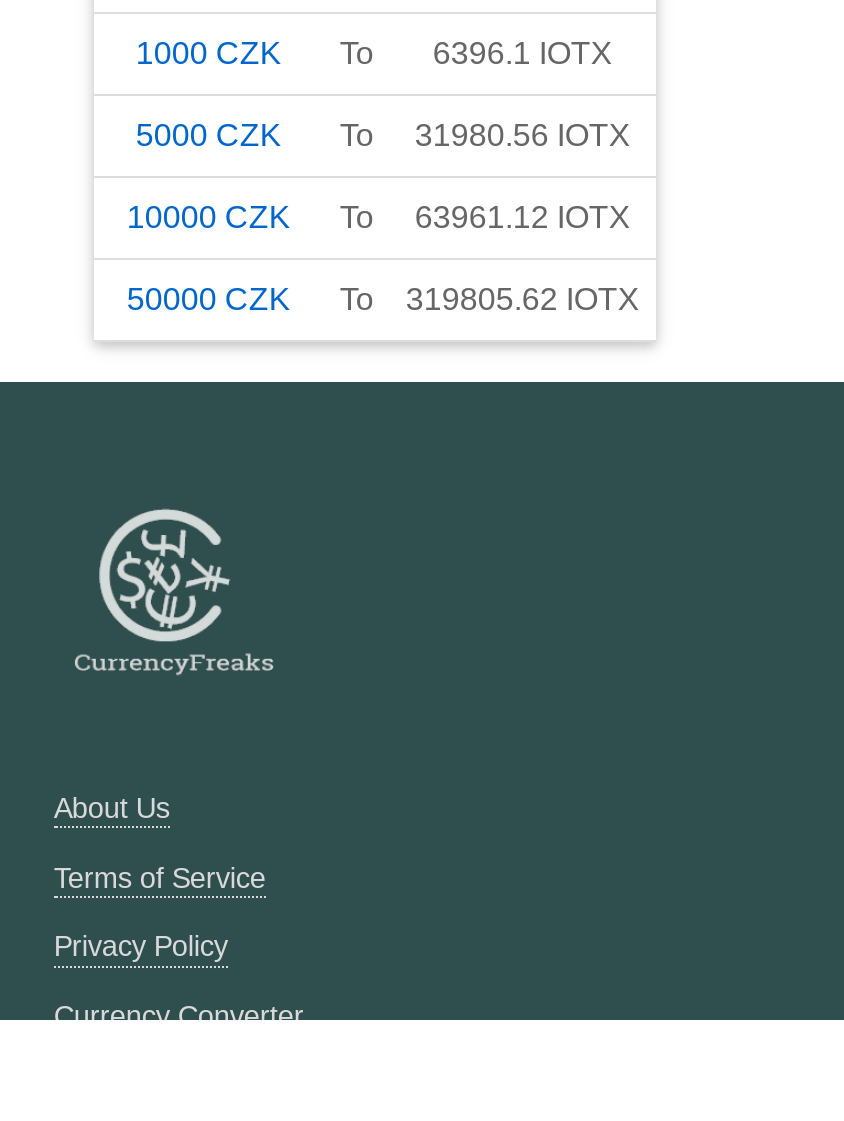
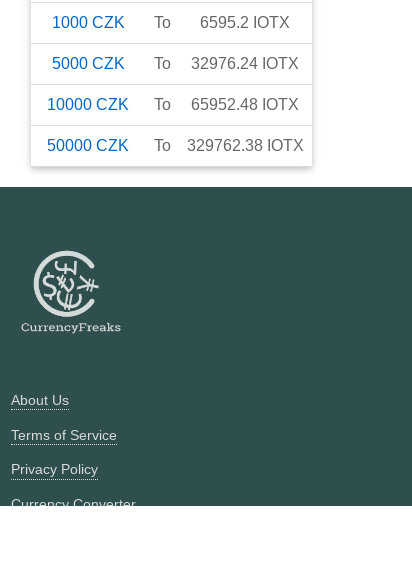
- 1000 CZK To 6396.1 IOTX
+ 1000 CZK To 6595.2 IOTX

- 5000 CZK To 31980.56 IOTX
+ 5000 CZK To 32976.24 IOTX

- 10000 CZK To 63961.12 IOTX
+ 10000 CZK To 65952.48 IOTX

- 50000 CZK To 319805.62 IOTX
+ 50000 CZK To 329762.38 IOTX
